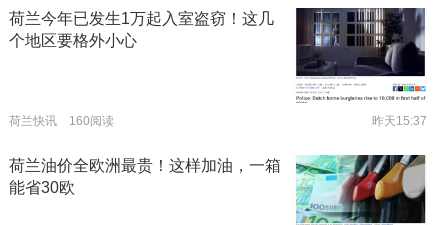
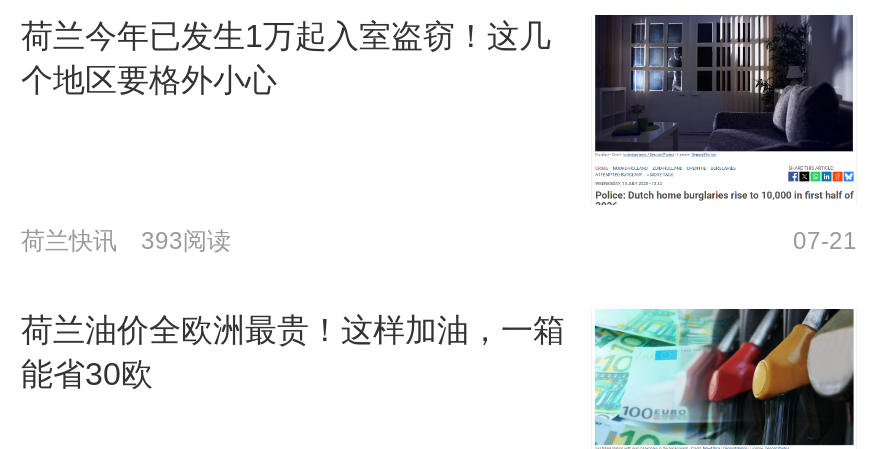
- 荷兰快讯 160阅读
- 昨天15:37
+ 荷兰快讯 393阅读
+ 07-21
